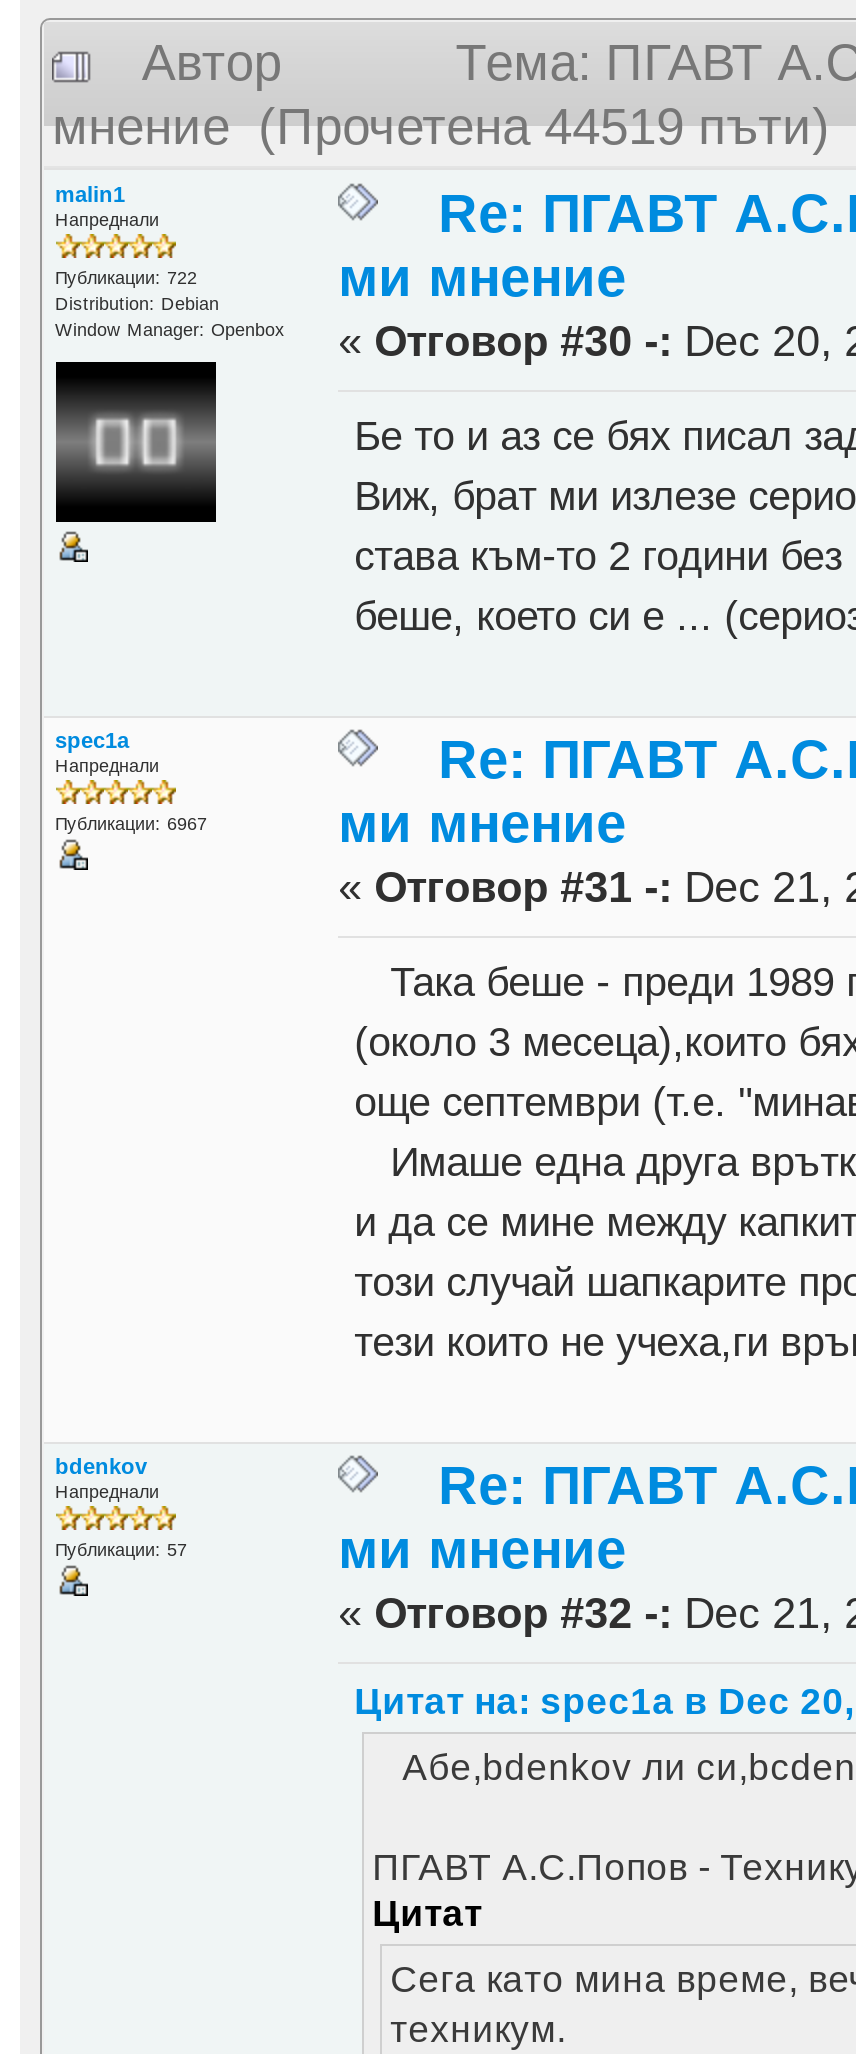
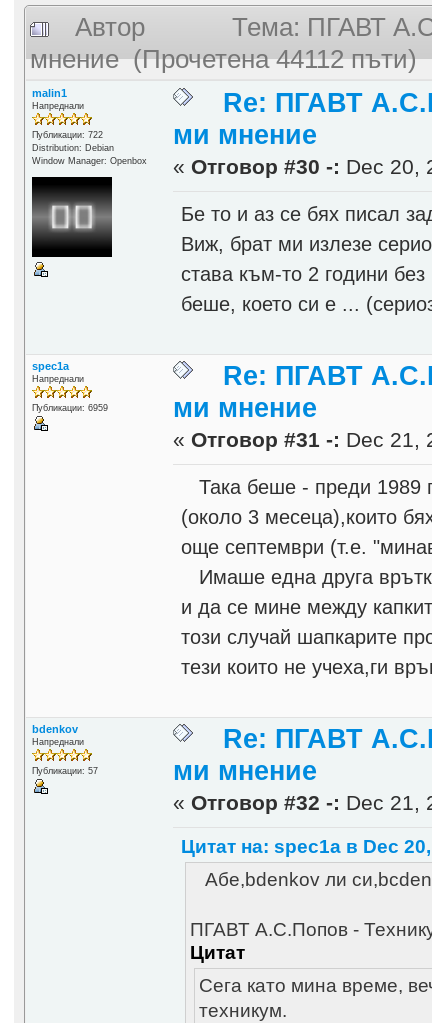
- мнение (Прочетена 44519 пъти)
+ мнение (Прочетена 44112 пъти)

- Публикации: 6967
+ Публикации: 6959
